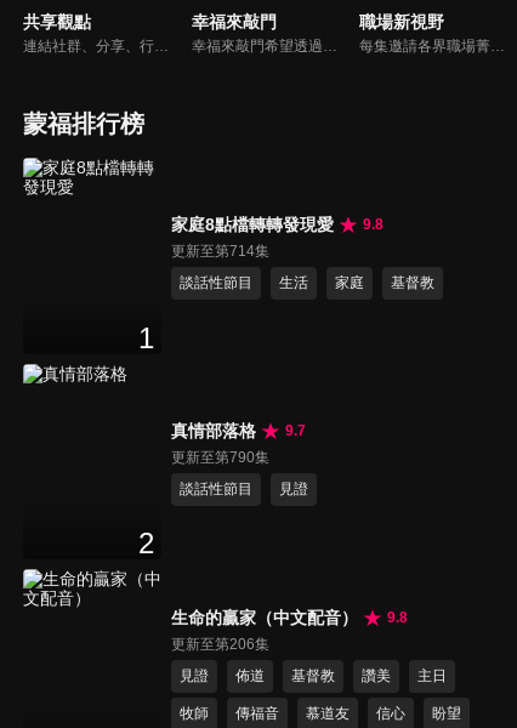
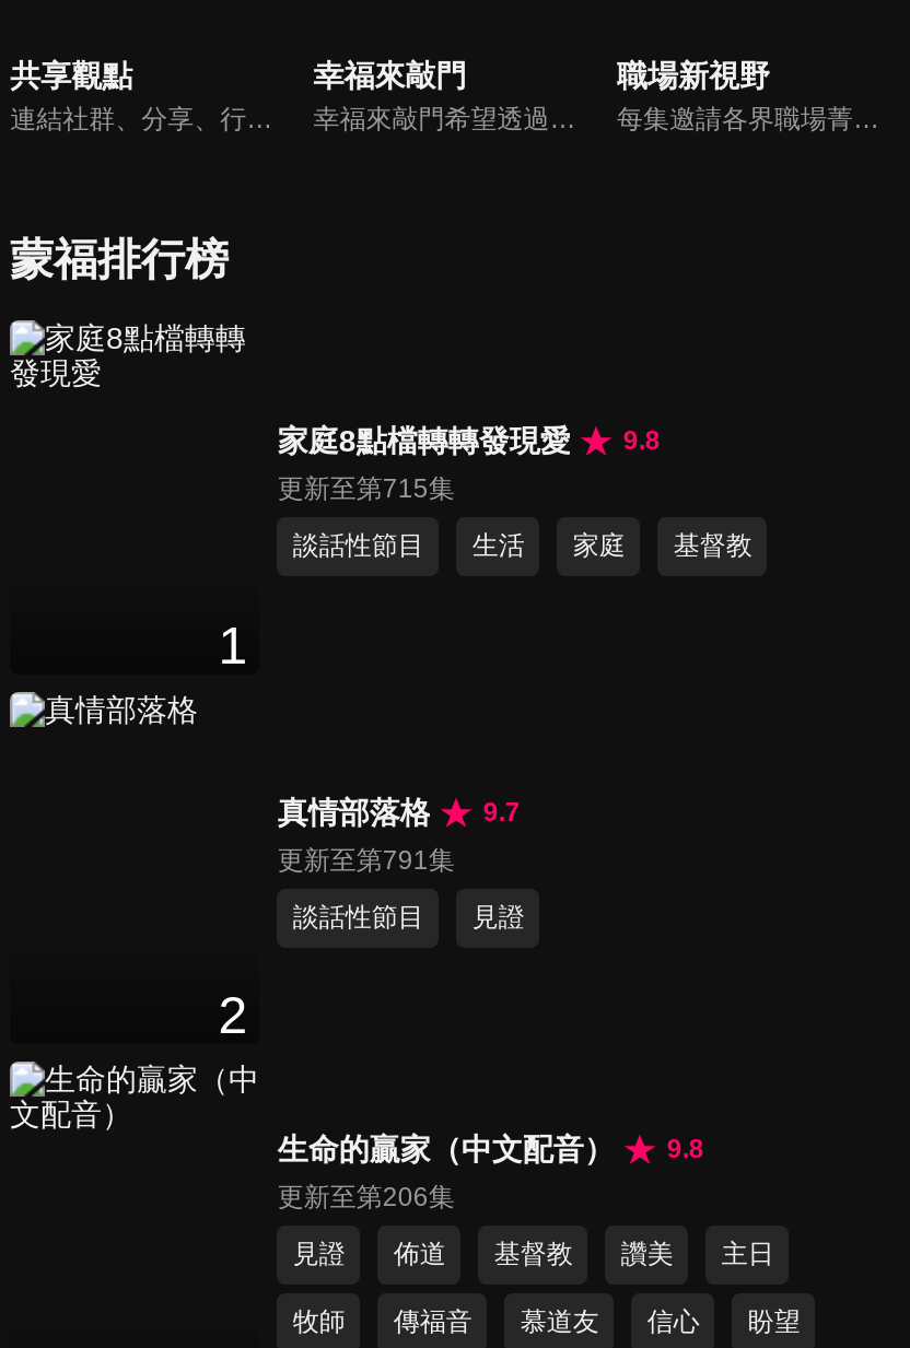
- 更新至第714集
+ 更新至第715集

- 更新至第790集
+ 更新至第791集
